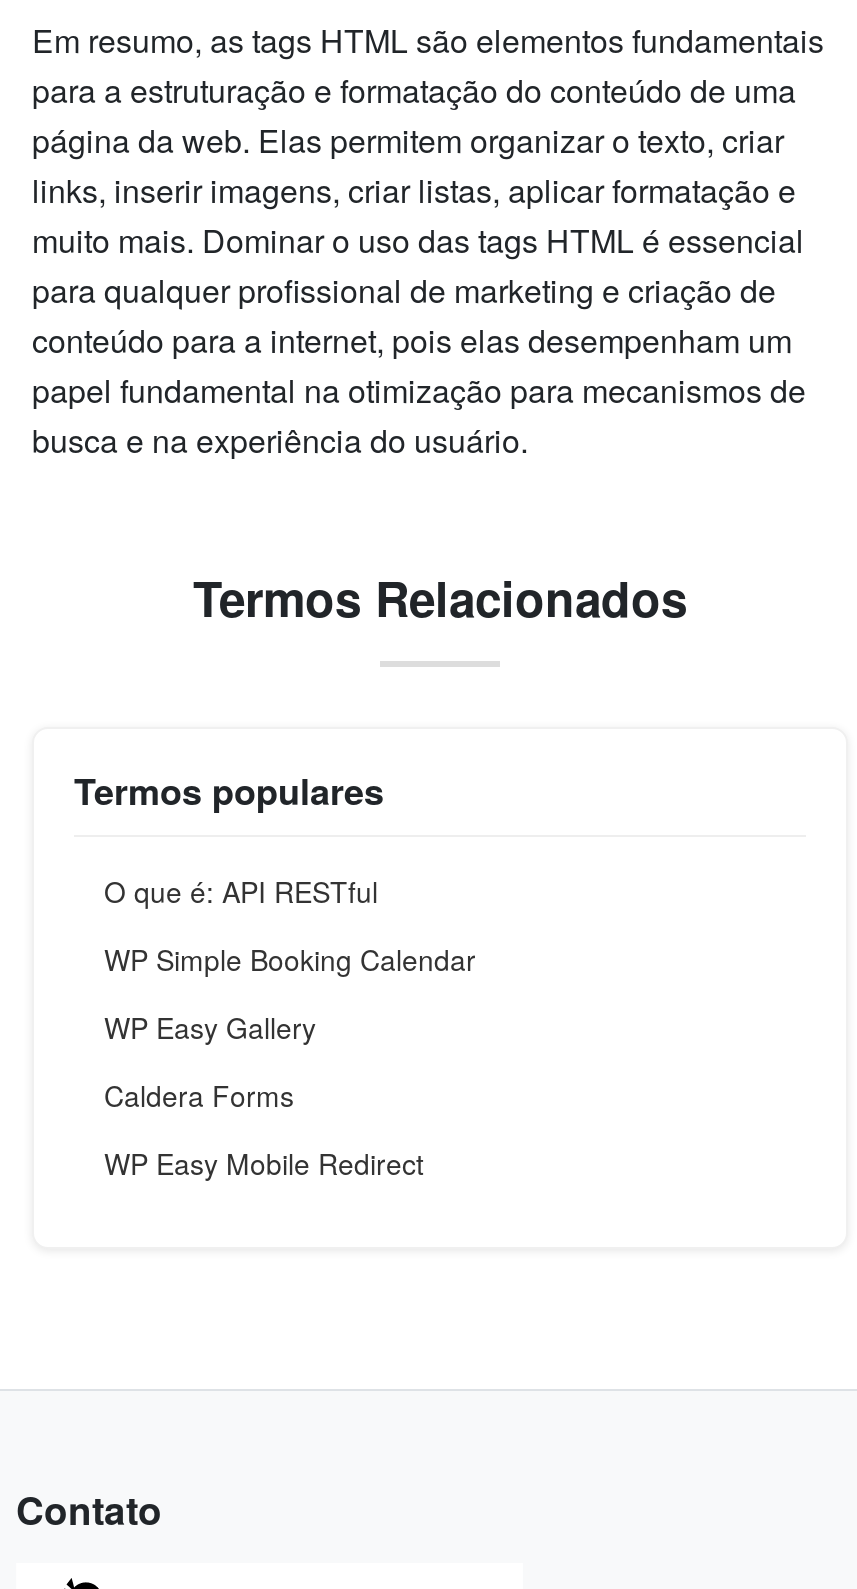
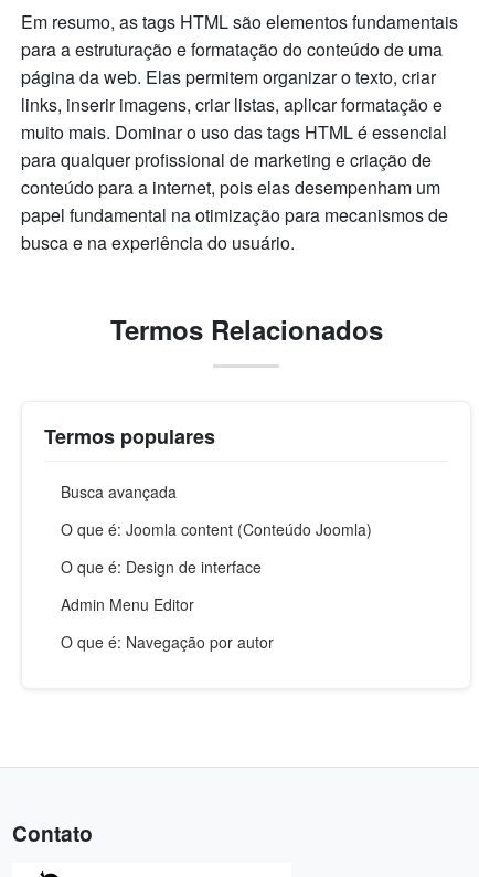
- O que é: API RESTful
+ Busca avançada

- WP Simple Booking Calendar
+ O que é: Joomla content (Conteúdo Joomla)

- WP Easy Gallery
+ O que é: Design de interface

- Caldera Forms
+ Admin Menu Editor

- WP Easy Mobile Redirect
+ O que é: Navegação por autor
